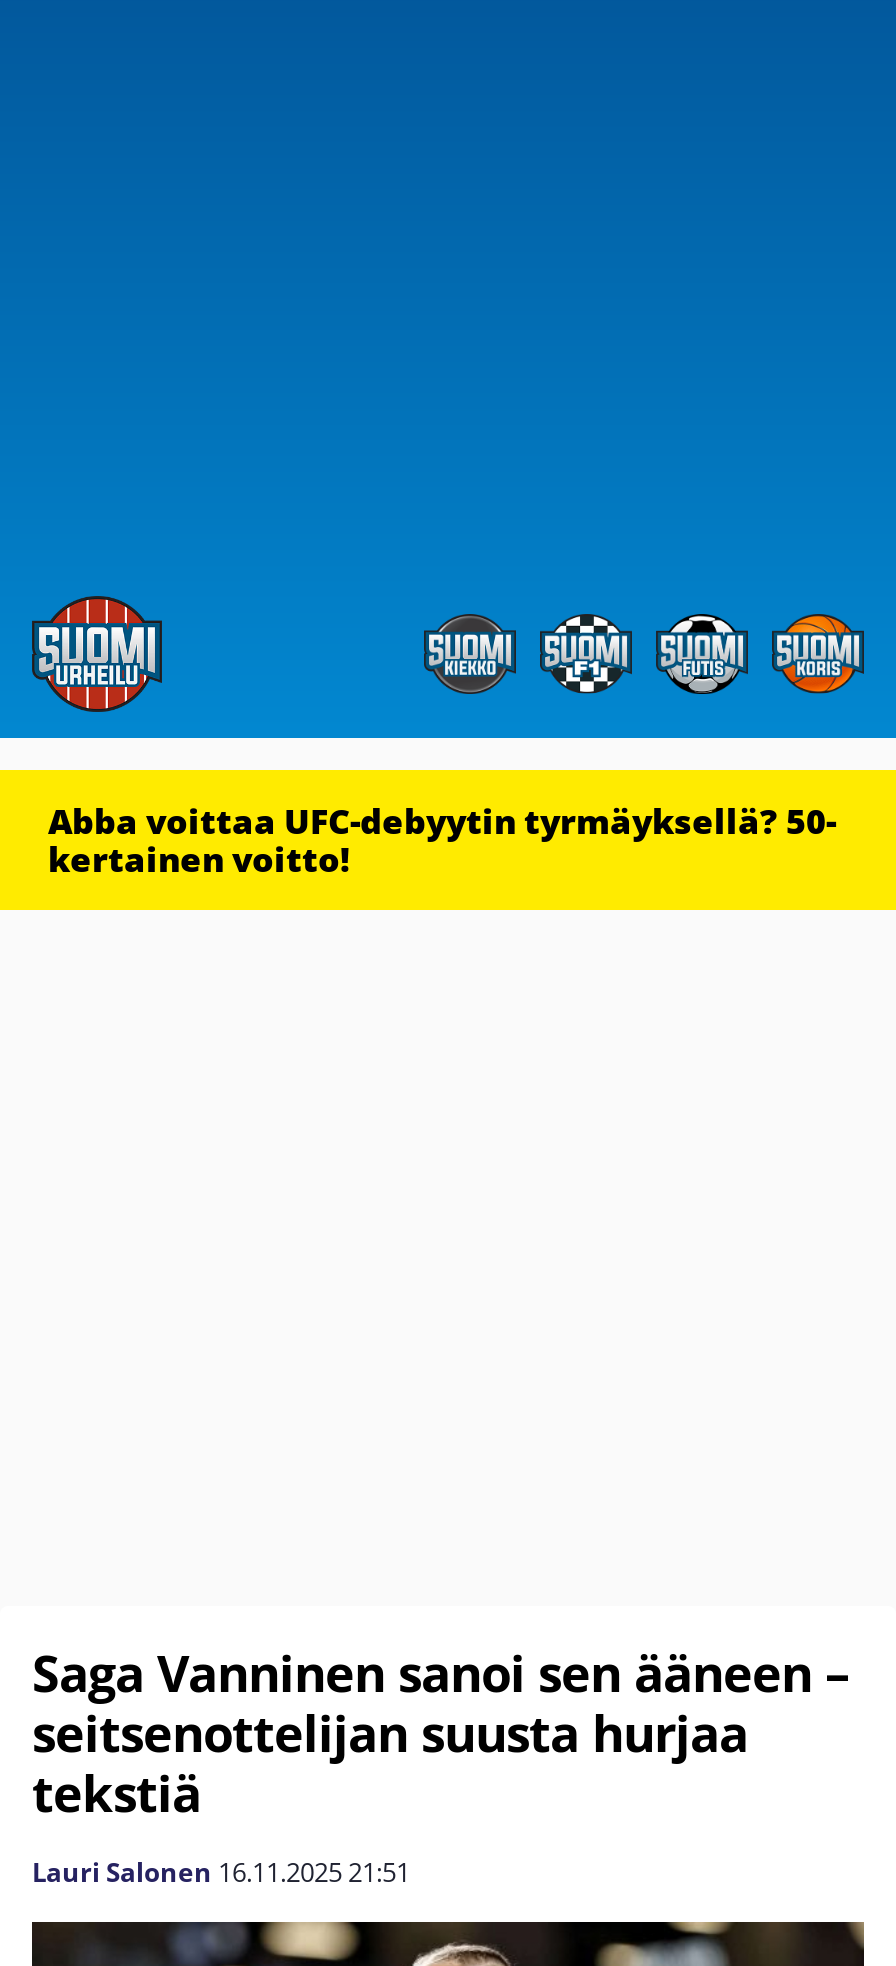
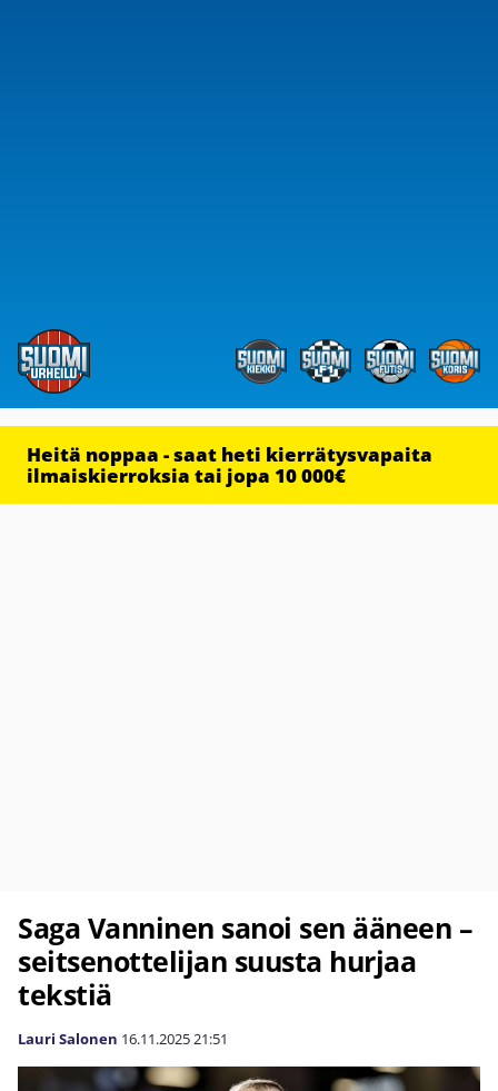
- Abba voittaa UFC-debyytin tyrmäyksellä? 50-
- kertainen voitto!
+ Heitä noppaa - saat heti kierrätysvapaita
+ ilmaiskierroksia tai jopa 10 000€
